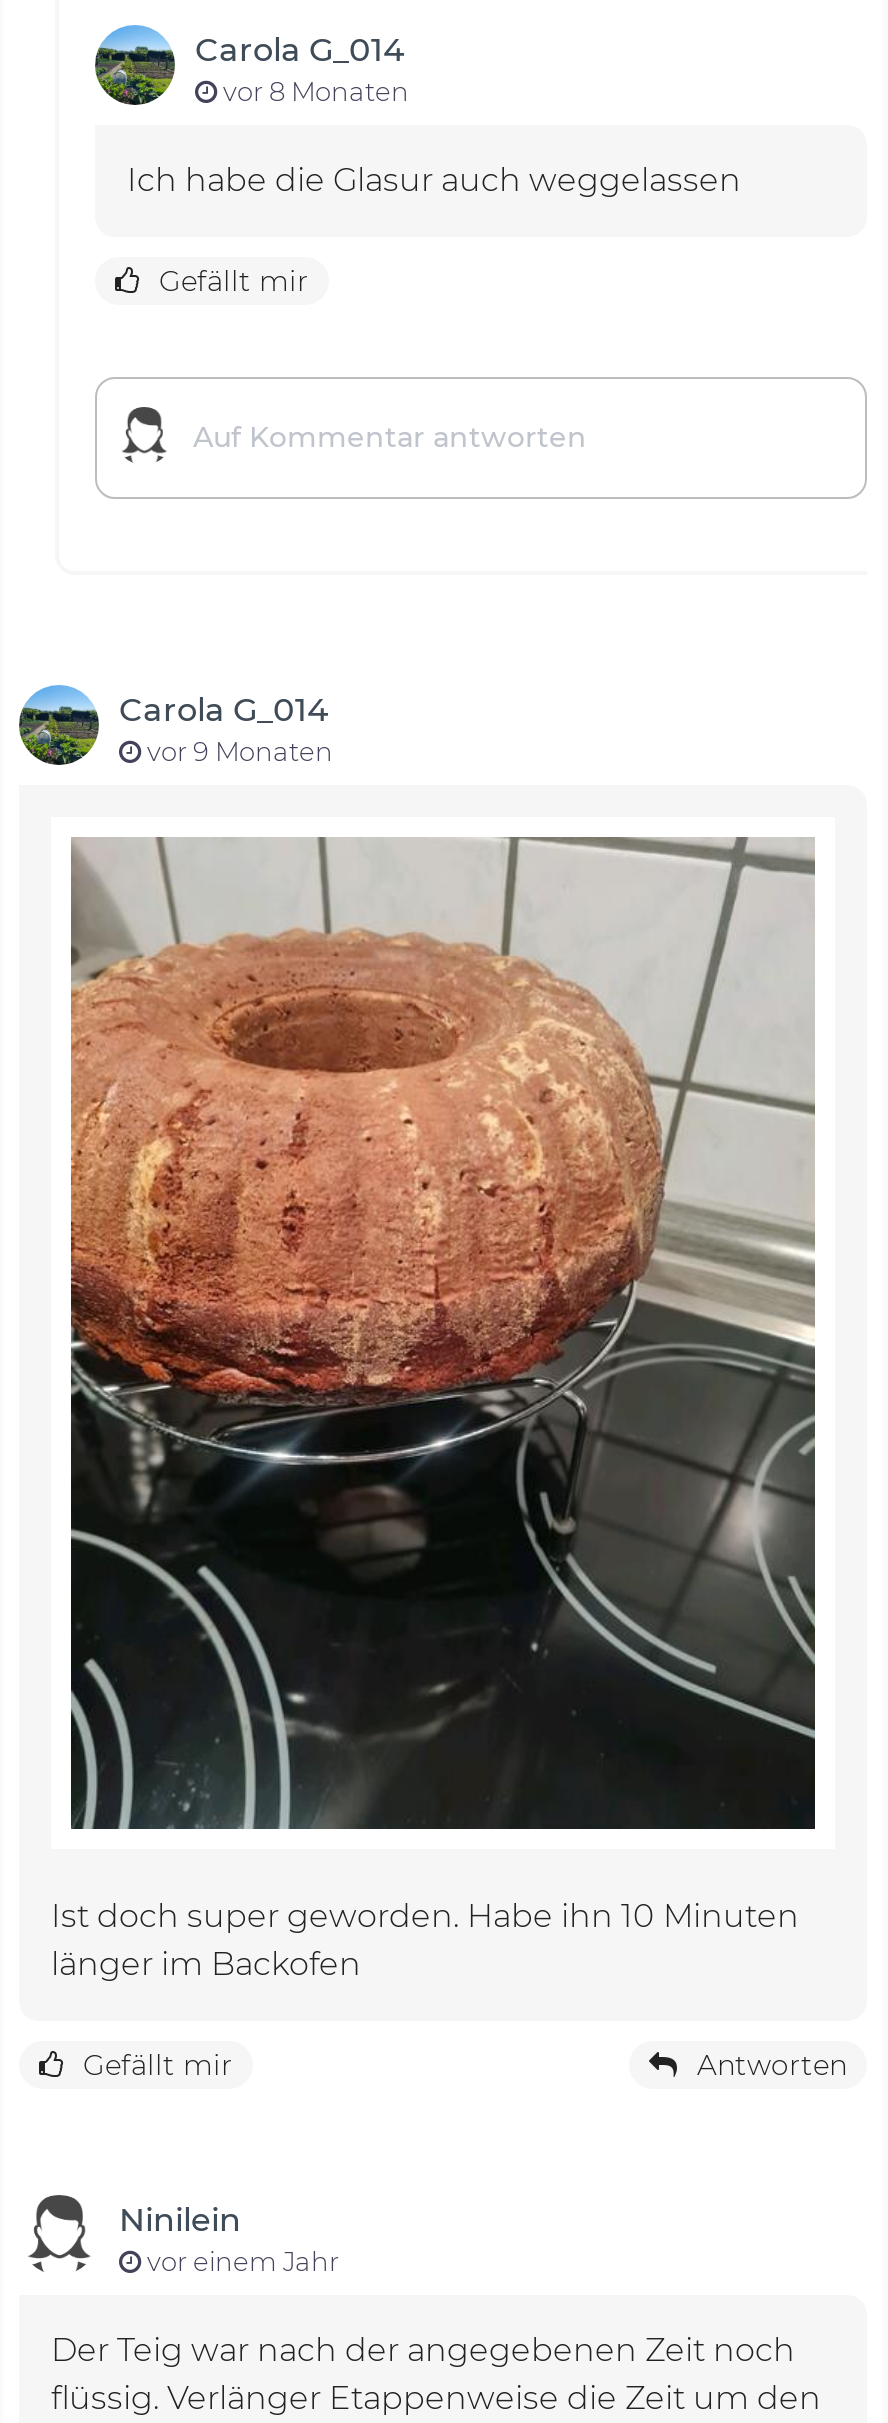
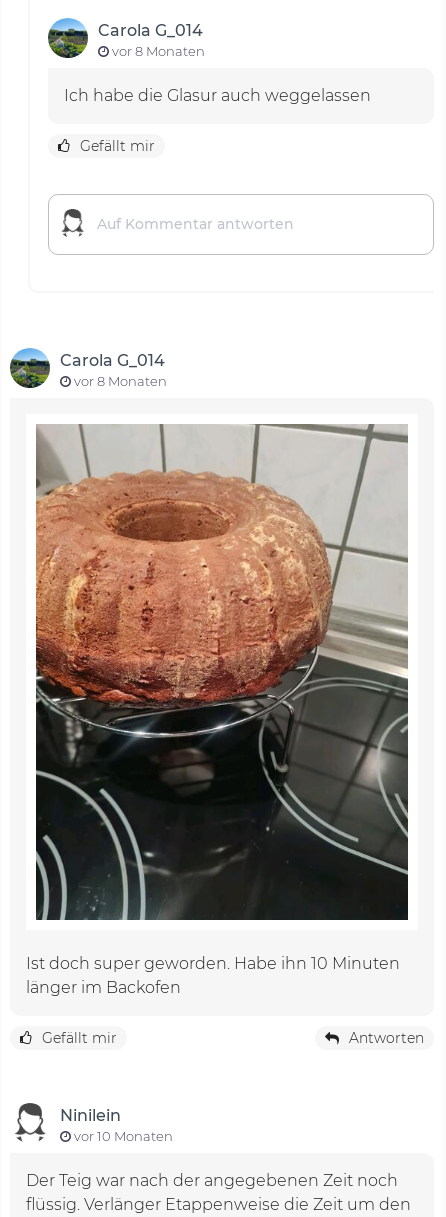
- vor 9 Monaten
+ vor 8 Monaten

- vor einem Jahr
+ vor 10 Monaten
